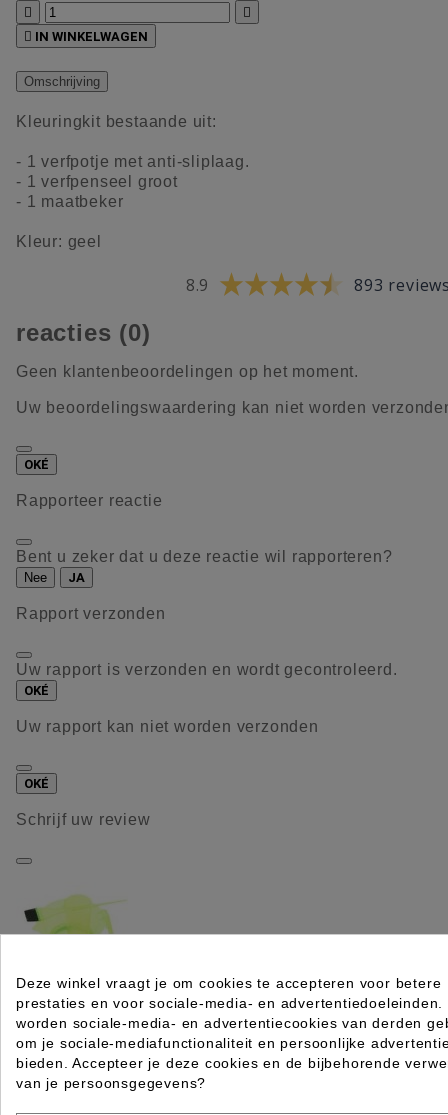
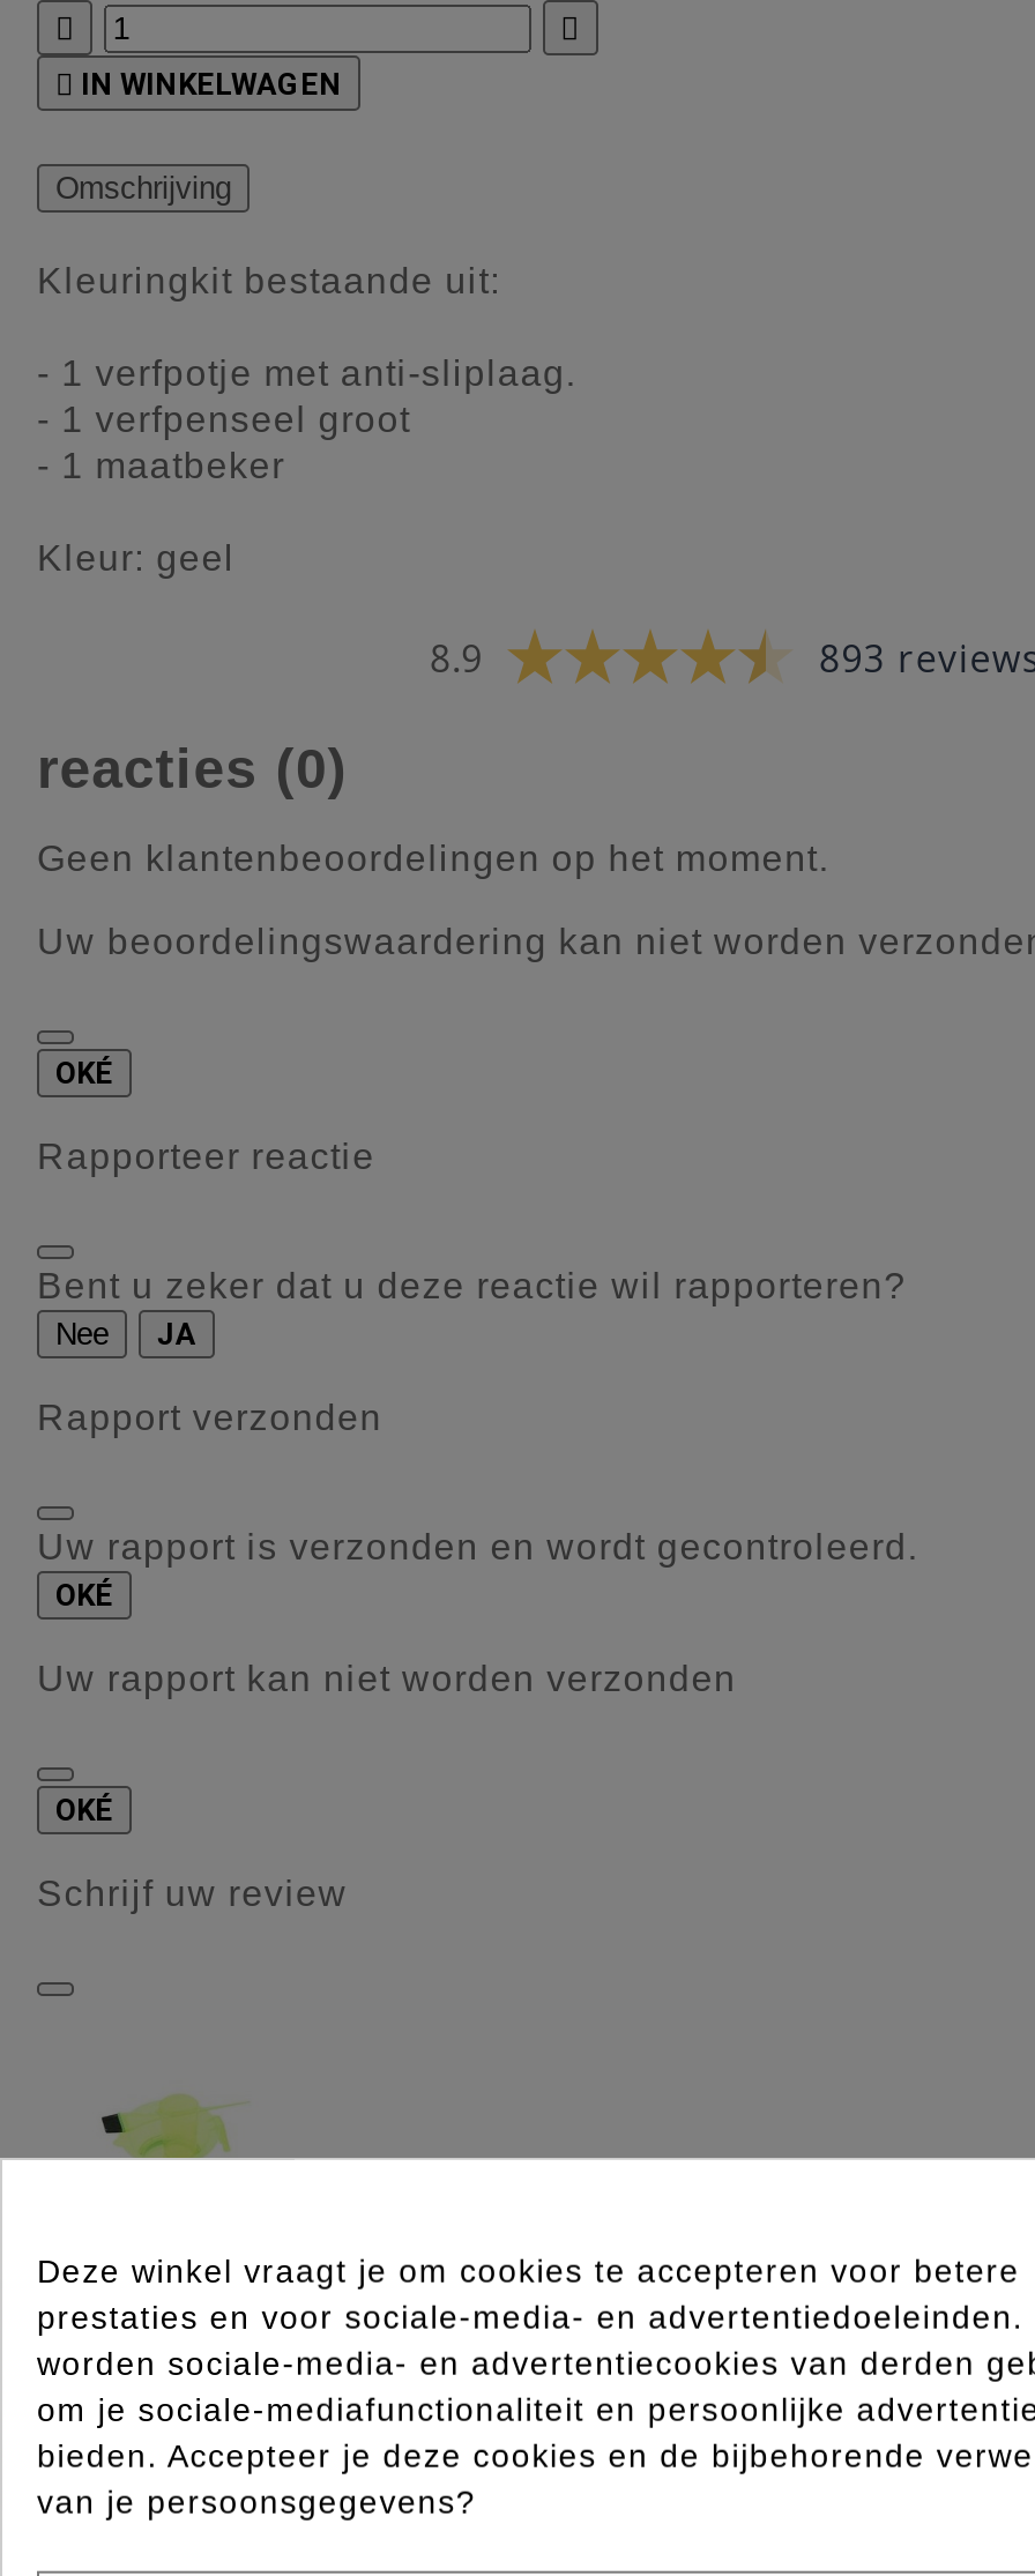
- [image]
+ [image]
